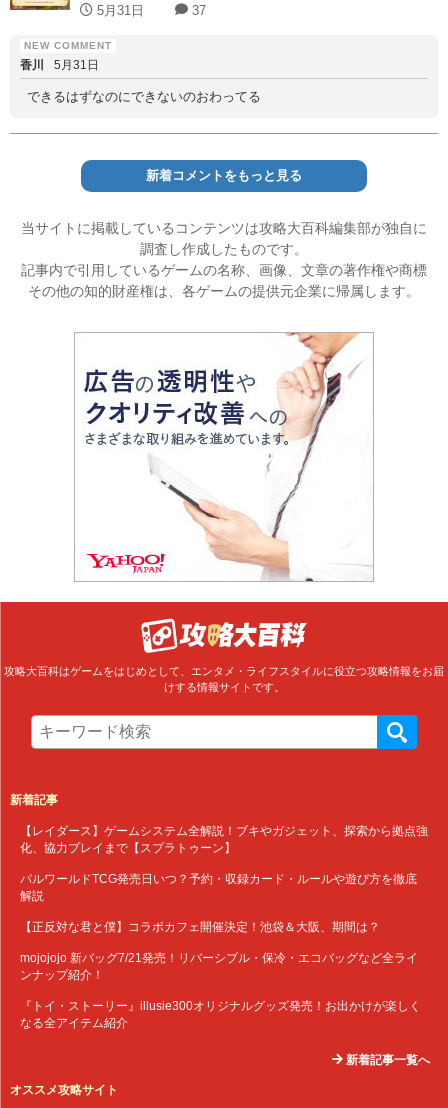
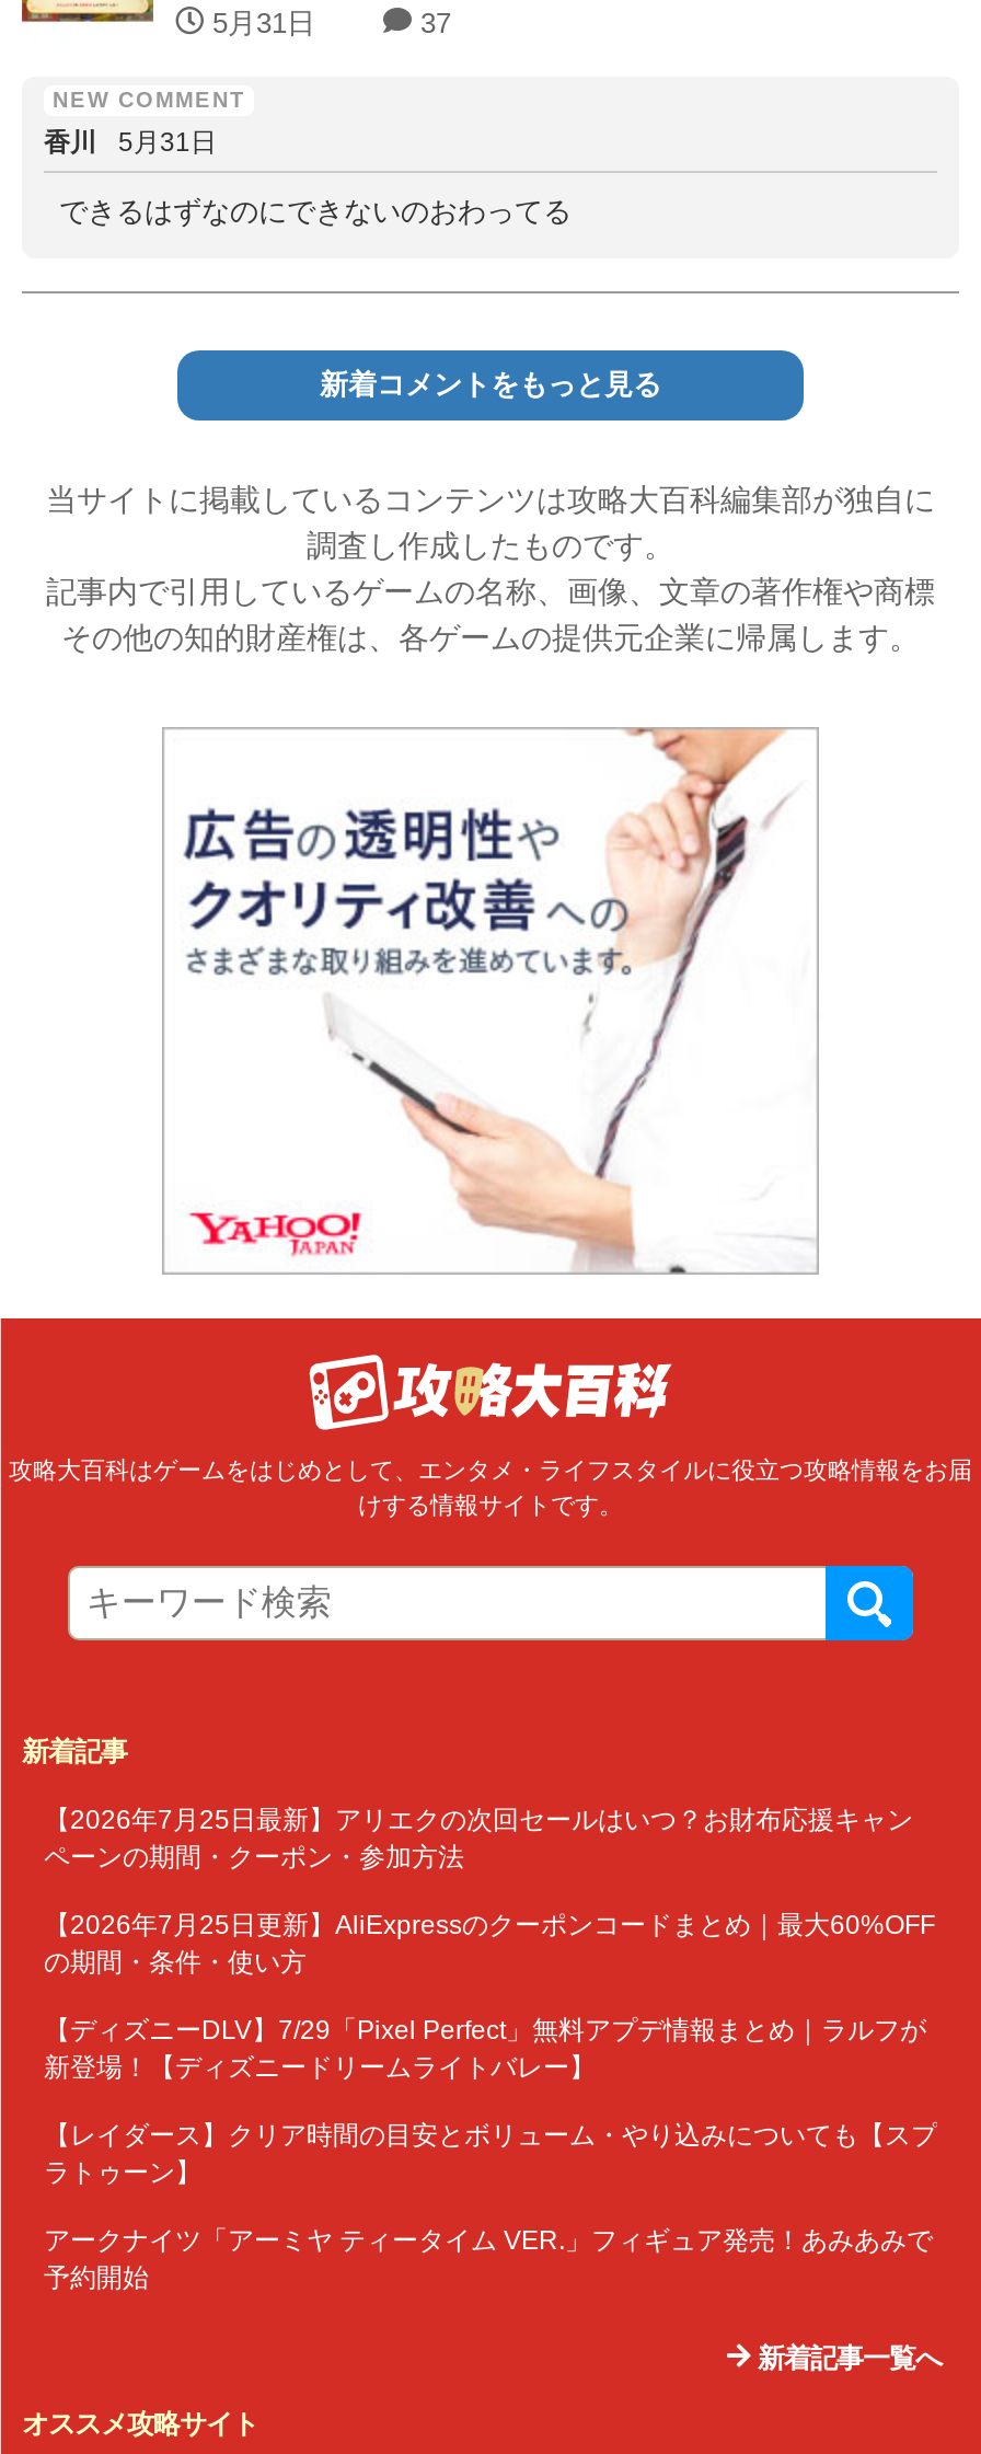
- 【レイダース】ゲームシステム全解説！ブキやガジェット、探索から拠点強
- 化、協力プレイまで【スプラトゥーン】
+ 【2026年7月25日最新】アリエクの次回セールはいつ？お財布応援キャン
+ ペーンの期間・クーポン・参加方法

- パルワールドTCG発売日いつ？予約・収録カード・ルールや遊び方を徹底
- 解説
+ 【2026年7月25日更新】AliExpressのクーポンコードまとめ｜最大60%OFF
+ の期間・条件・使い方

- 【正反対な君と僕】コラボカフェ開催決定！池袋＆大阪、期間は？
+ 【ディズニーDLV】7/29「Pixel Perfect」無料アプデ情報まとめ｜ラルフが
+ 新登場！【ディズニードリームライトバレー】

- mojojojo 新バッグ7/21発売！リバーシブル・保冷・エコバッグなど全ライ
- ンナップ紹介！
+ 【レイダース】クリア時間の目安とボリューム・やり込みについても【スプ
+ ラトゥーン】

- 『トイ・ストーリー』illusie300オリジナルグッズ発売！お出かけが楽しく
- なる全アイテム紹介
+ アークナイツ「アーミヤ ティータイム VER.」フィギュア発売！あみあみで
+ 予約開始
